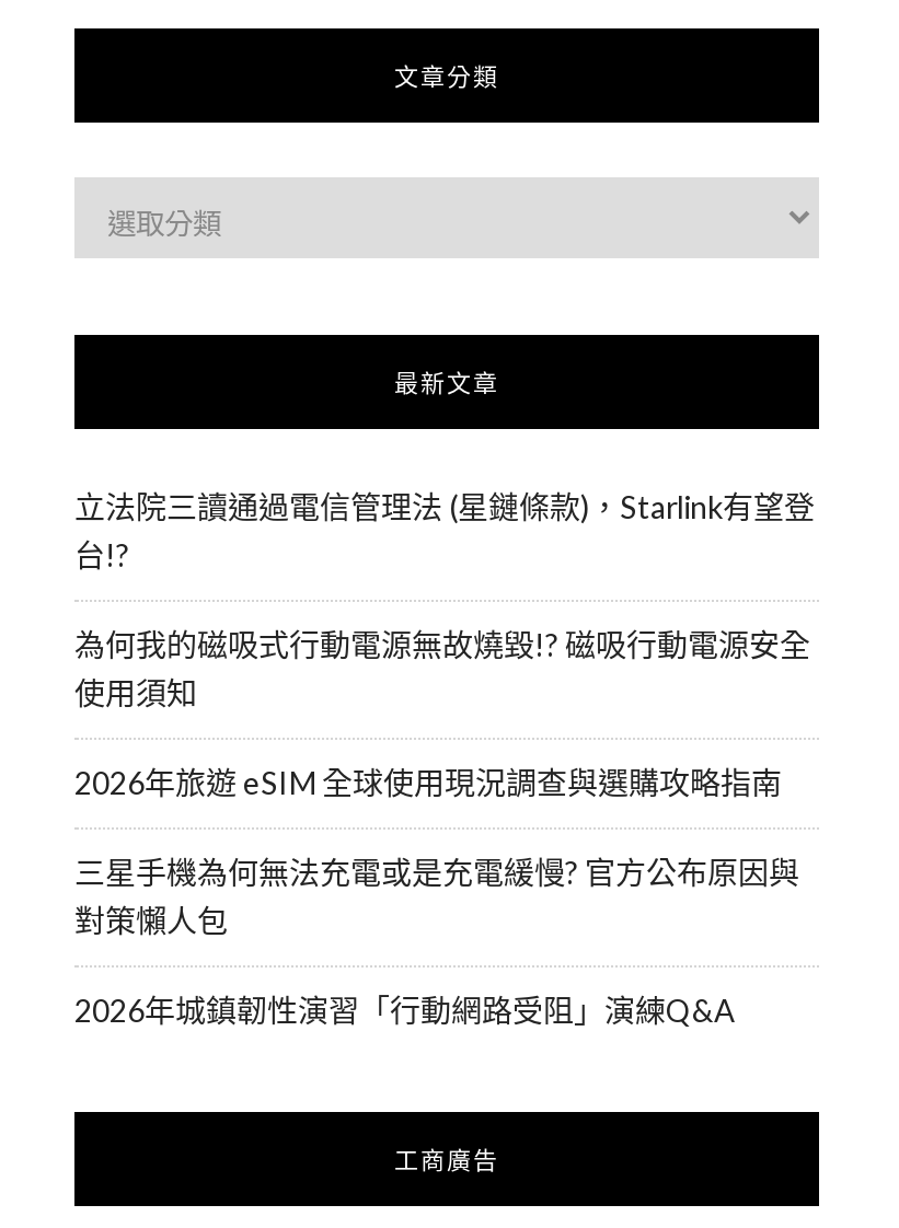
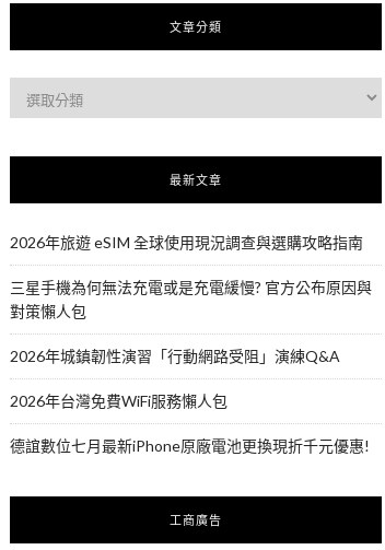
- 立法院三讀通過電信管理法 (星鏈條款)，Starlink有望登
- 台!?
- 為何我的磁吸式行動電源無故燒毀!? 磁吸行動電源安全
- 使用須知

moved up: 2026年旅遊 eSIM 全球使用現況調查與選購攻略指南 | 三星手機為何無法充電或是充電緩慢? 官方公布原因與 | 對策懶人包 | 2026年城鎮韌性演習「行動網路受阻」演練Q&A

+ 2026年台灣免費WiFi服務懶人包
+ 德誼數位七月最新iPhone原廠電池更換現折千元優惠!
